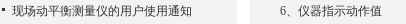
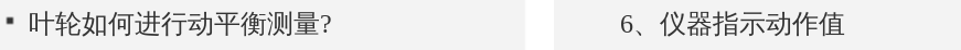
- 现场动平衡测量仪的用户使用通知
+ 叶轮如何进行动平衡测量?
